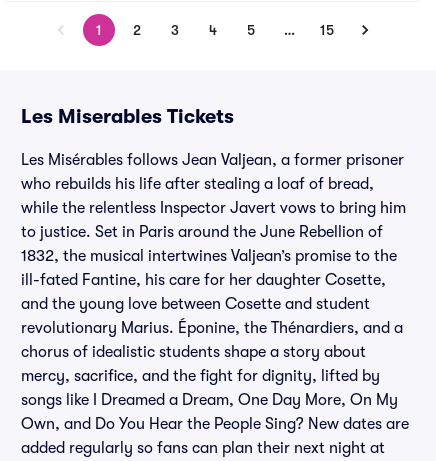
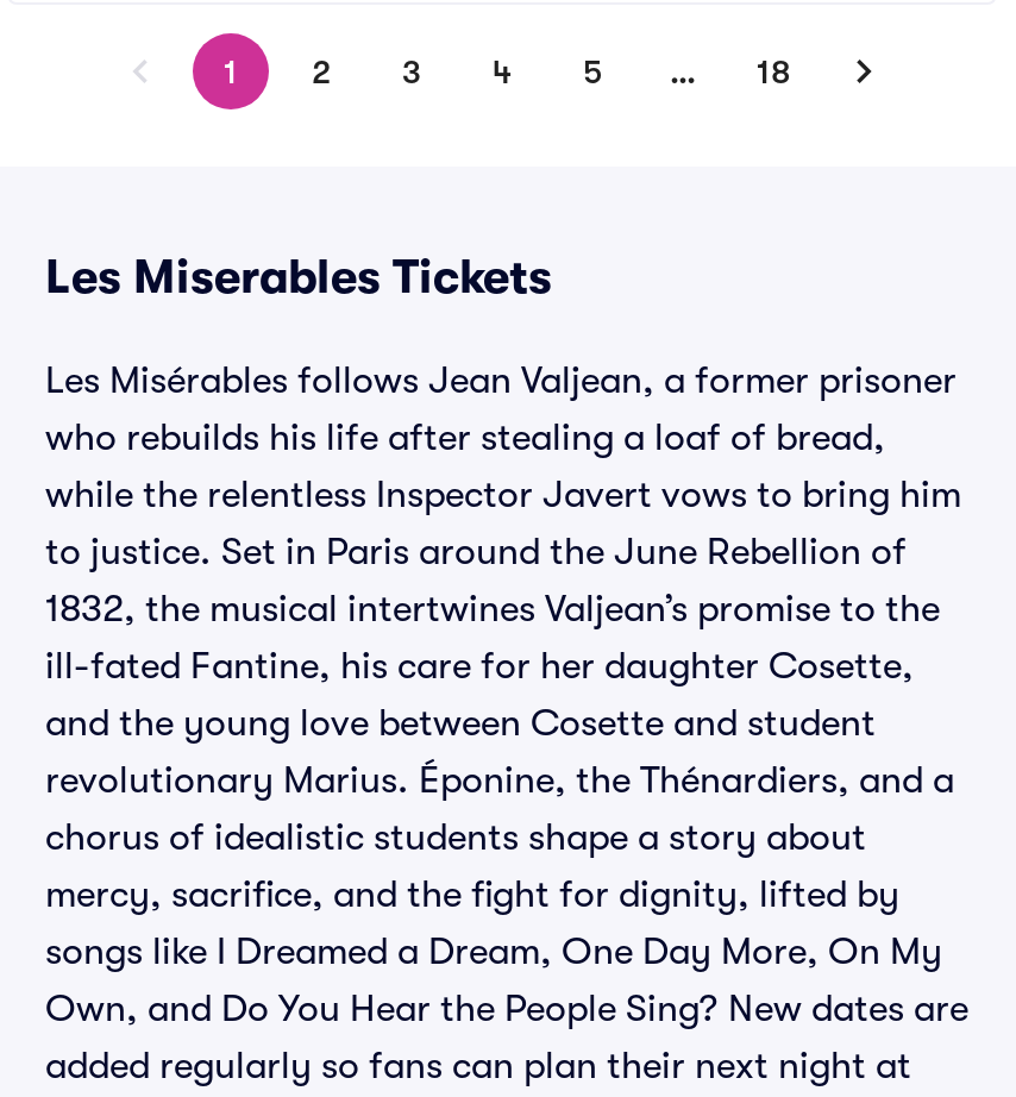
- 15
+ 18
